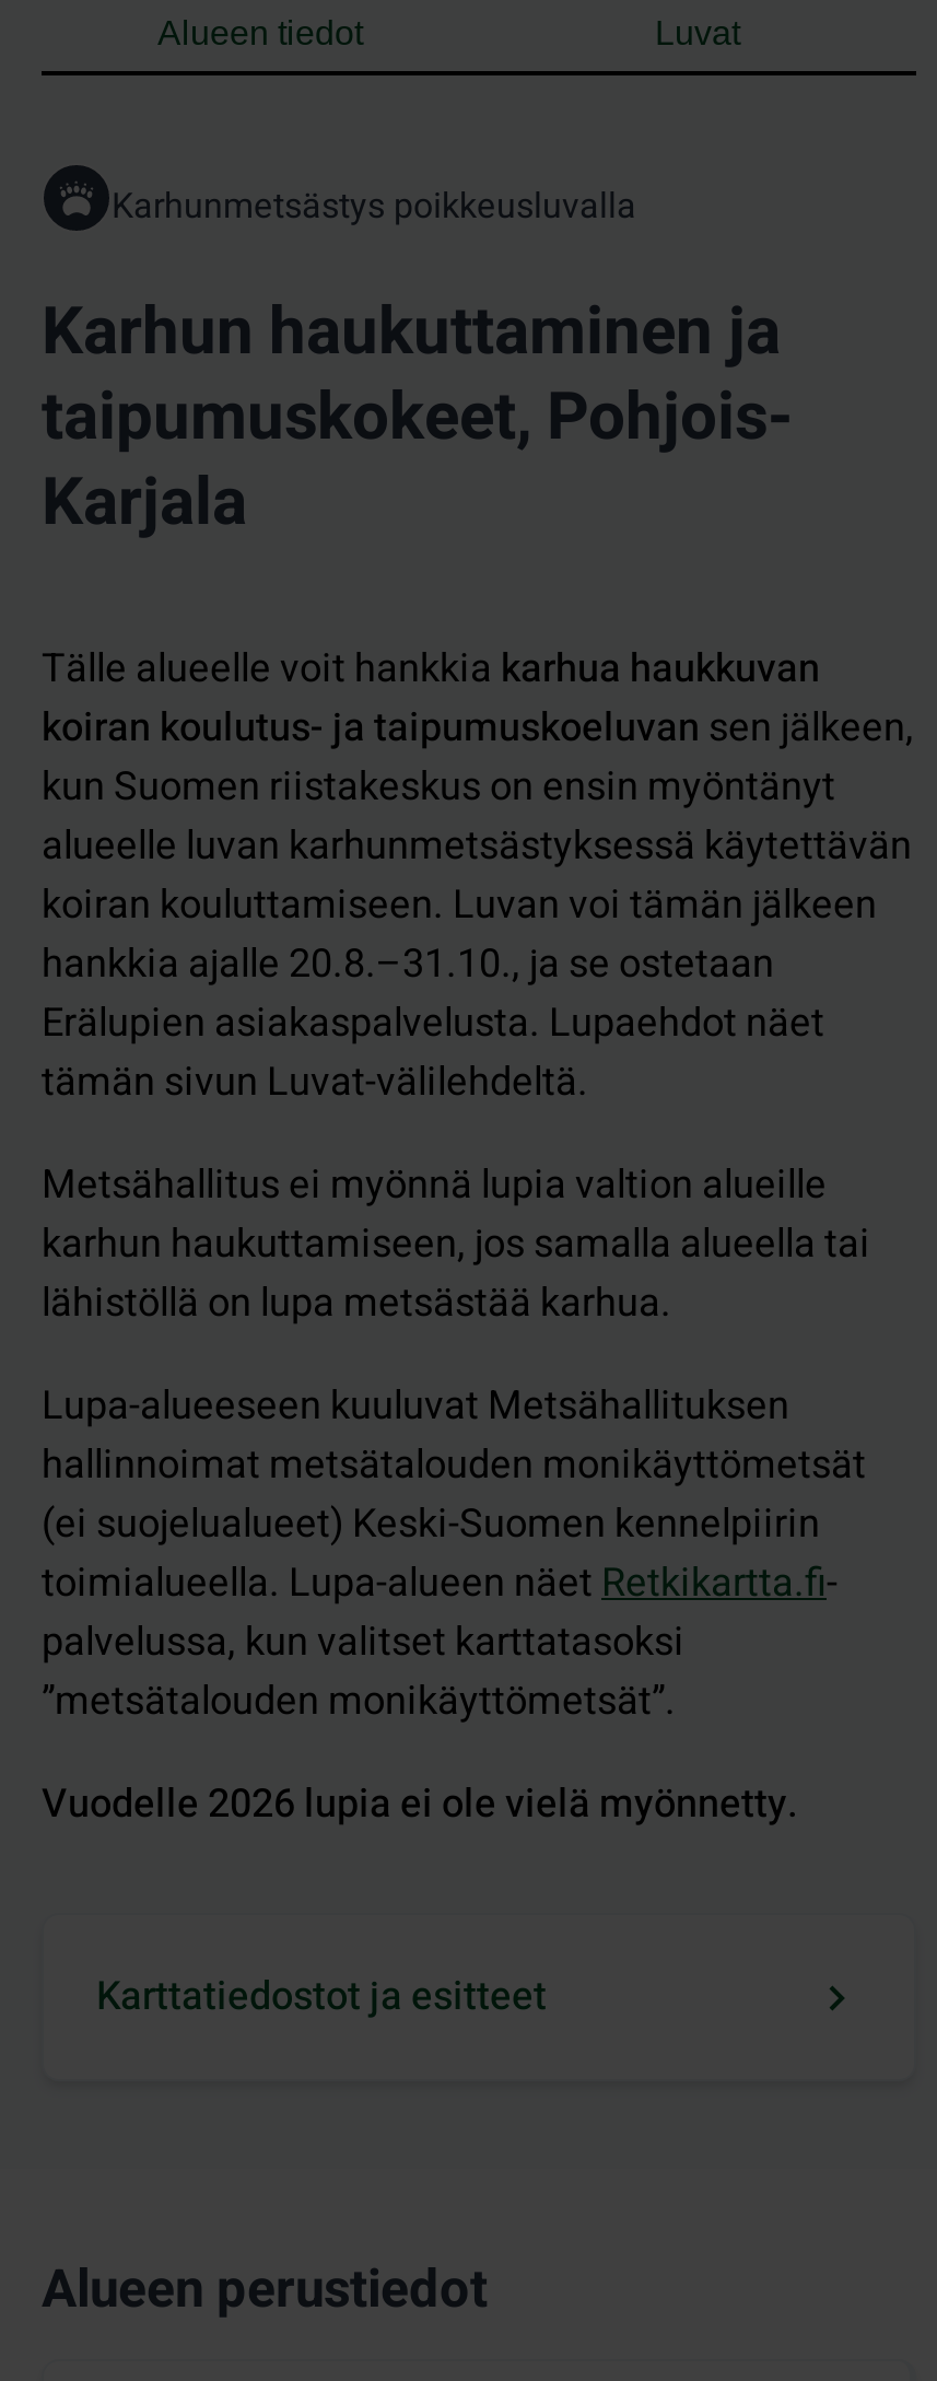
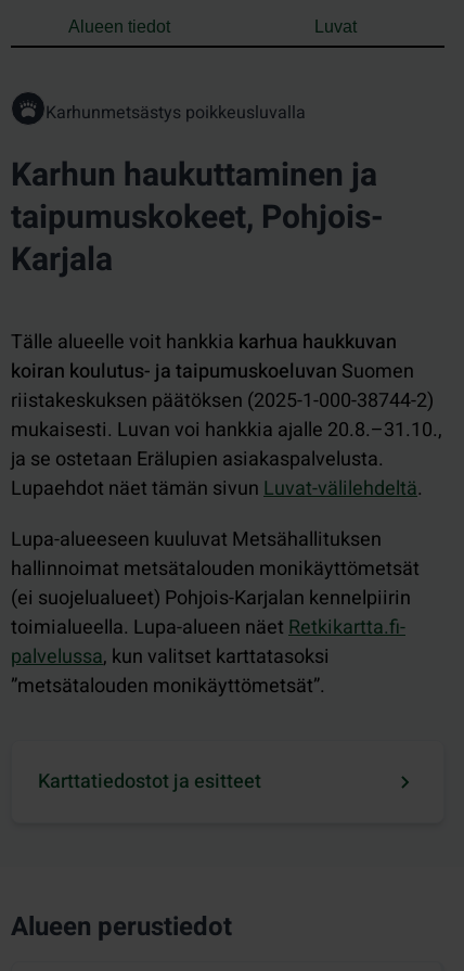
- koiran koulutus- ja taipumuskoeluvan sen jälkeen,
- kun Suomen riistakeskus on ensin myöntänyt
- alueelle luvan karhunmetsästyksessä käytettävän
- koiran kouluttamiseen. Luvan voi tämän jälkeen
- hankkia ajalle 20.8.–31.10., ja se ostetaan
- Erälupien asiakaspalvelusta. Lupaehdot näet
- tämän sivun Luvat-välilehdeltä.
- Metsähallitus ei myönnä lupia valtion alueille
- karhun haukuttamiseen, jos samalla alueella tai
- lähistöllä on lupa metsästää karhua.
+ koiran koulutus- ja taipumuskoeluvan Suomen
+ riistakeskuksen päätöksen (2025-1-000-38744-2)
+ mukaisesti. Luvan voi hankkia ajalle 20.8.–31.10.,
+ ja se ostetaan Erälupien asiakaspalvelusta.
+ Lupaehdot näet tämän sivun Luvat-välilehdeltä.

- (ei suojelualueet) Keski-Suomen kennelpiirin
- toimialueella. Lupa-alueen näetRetkikartta.fi-
+ (ei suojelualueet) Pohjois-Karjalan kennelpiirin
+ toimialueella. Lupa-alueen näet Retkikartta.fi-

- Vuodelle 2026 lupia ei ole vielä myönnetty.
